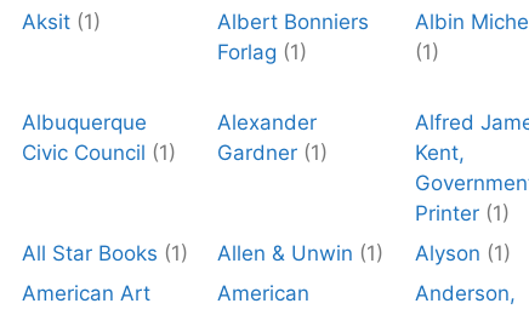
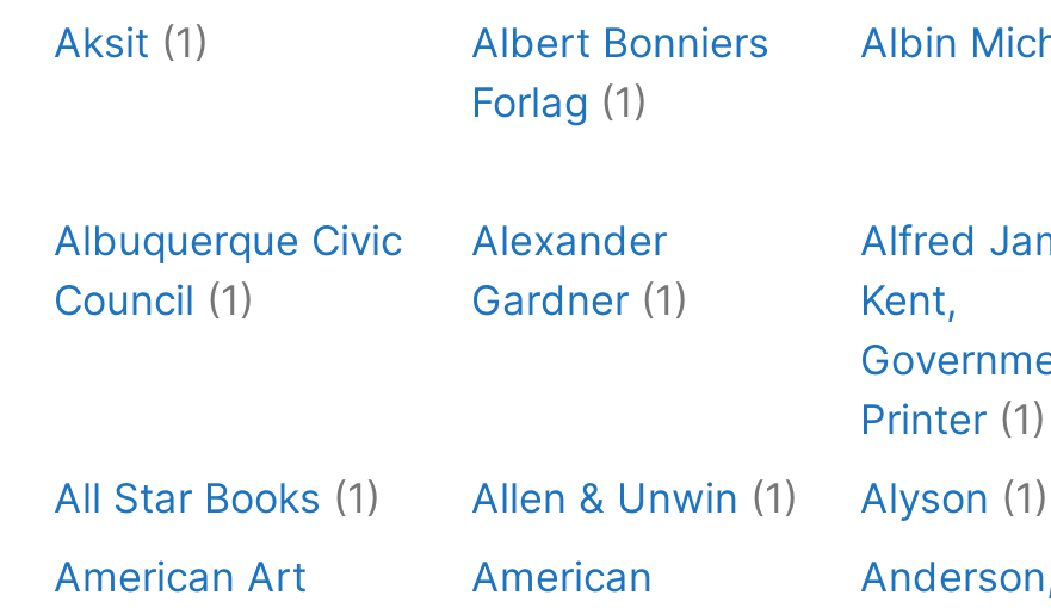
- (1)
- Albuquerque
- Civic Council (1)
+ Albuquerque Civic
+ Council (1)
